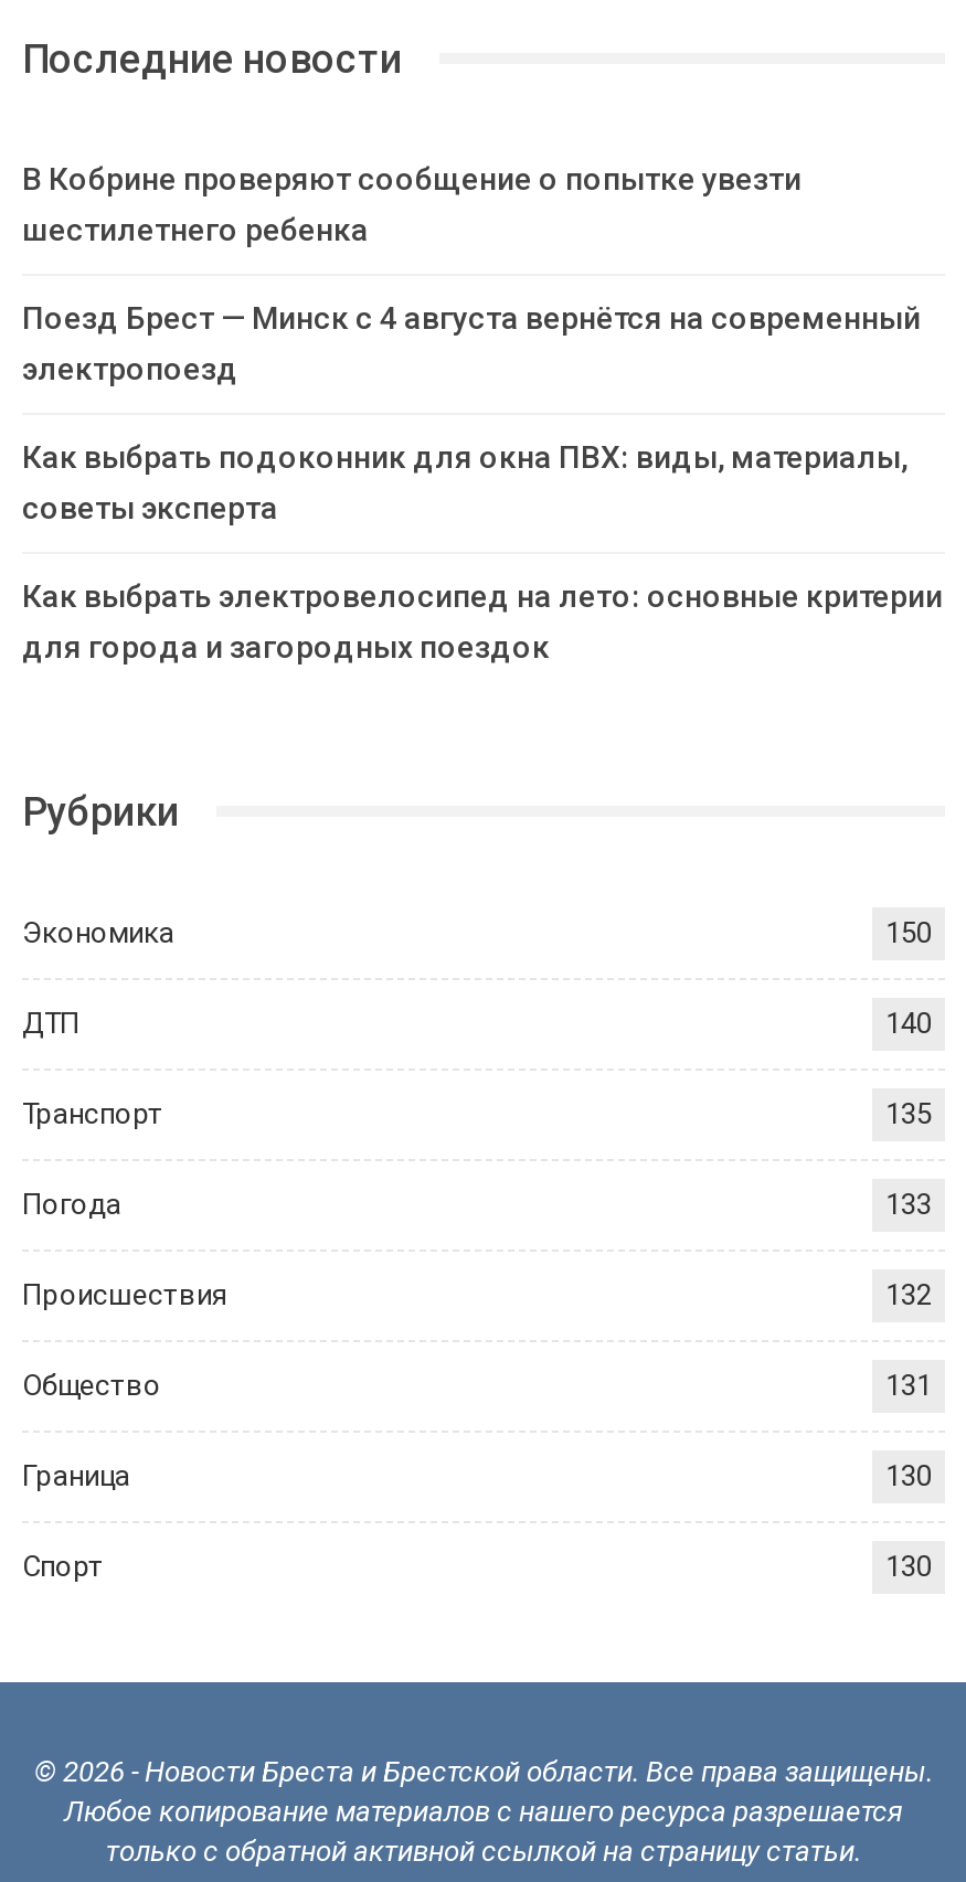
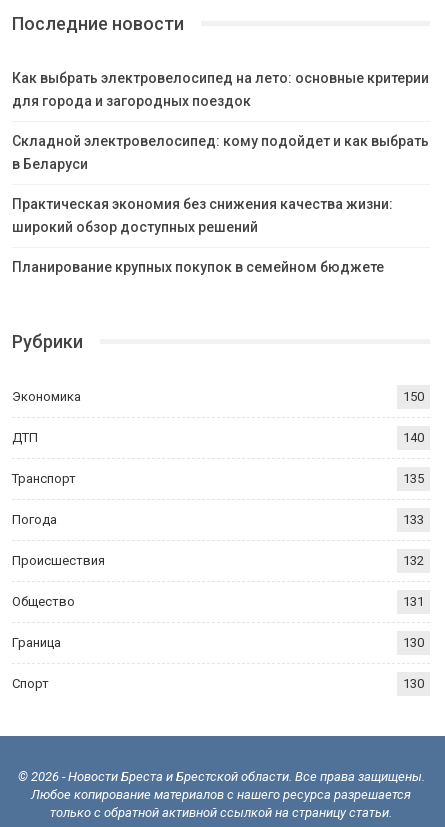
- В Кобрине проверяют сообщение о попытке увезти
- шестилетнего ребенка
- Поезд Брест — Минск с 4 августа вернётся на современный
- электропоезд
- Как выбрать подоконник для окна ПВХ: виды, материалы,
- советы эксперта

moved up: Как выбрать электровелосипед на лето: основные критерии | для города и загородных поездок

+ Складной электровелосипед: кому подойдет и как выбрать
+ в Беларуси
+ Практическая экономия без снижения качества жизни:
+ широкий обзор доступных решений
+ Планирование крупных покупок в семейном бюджете
